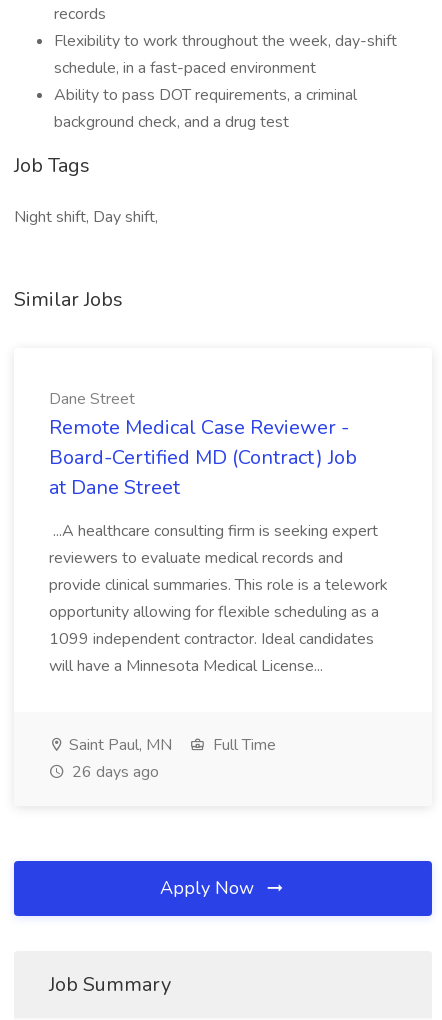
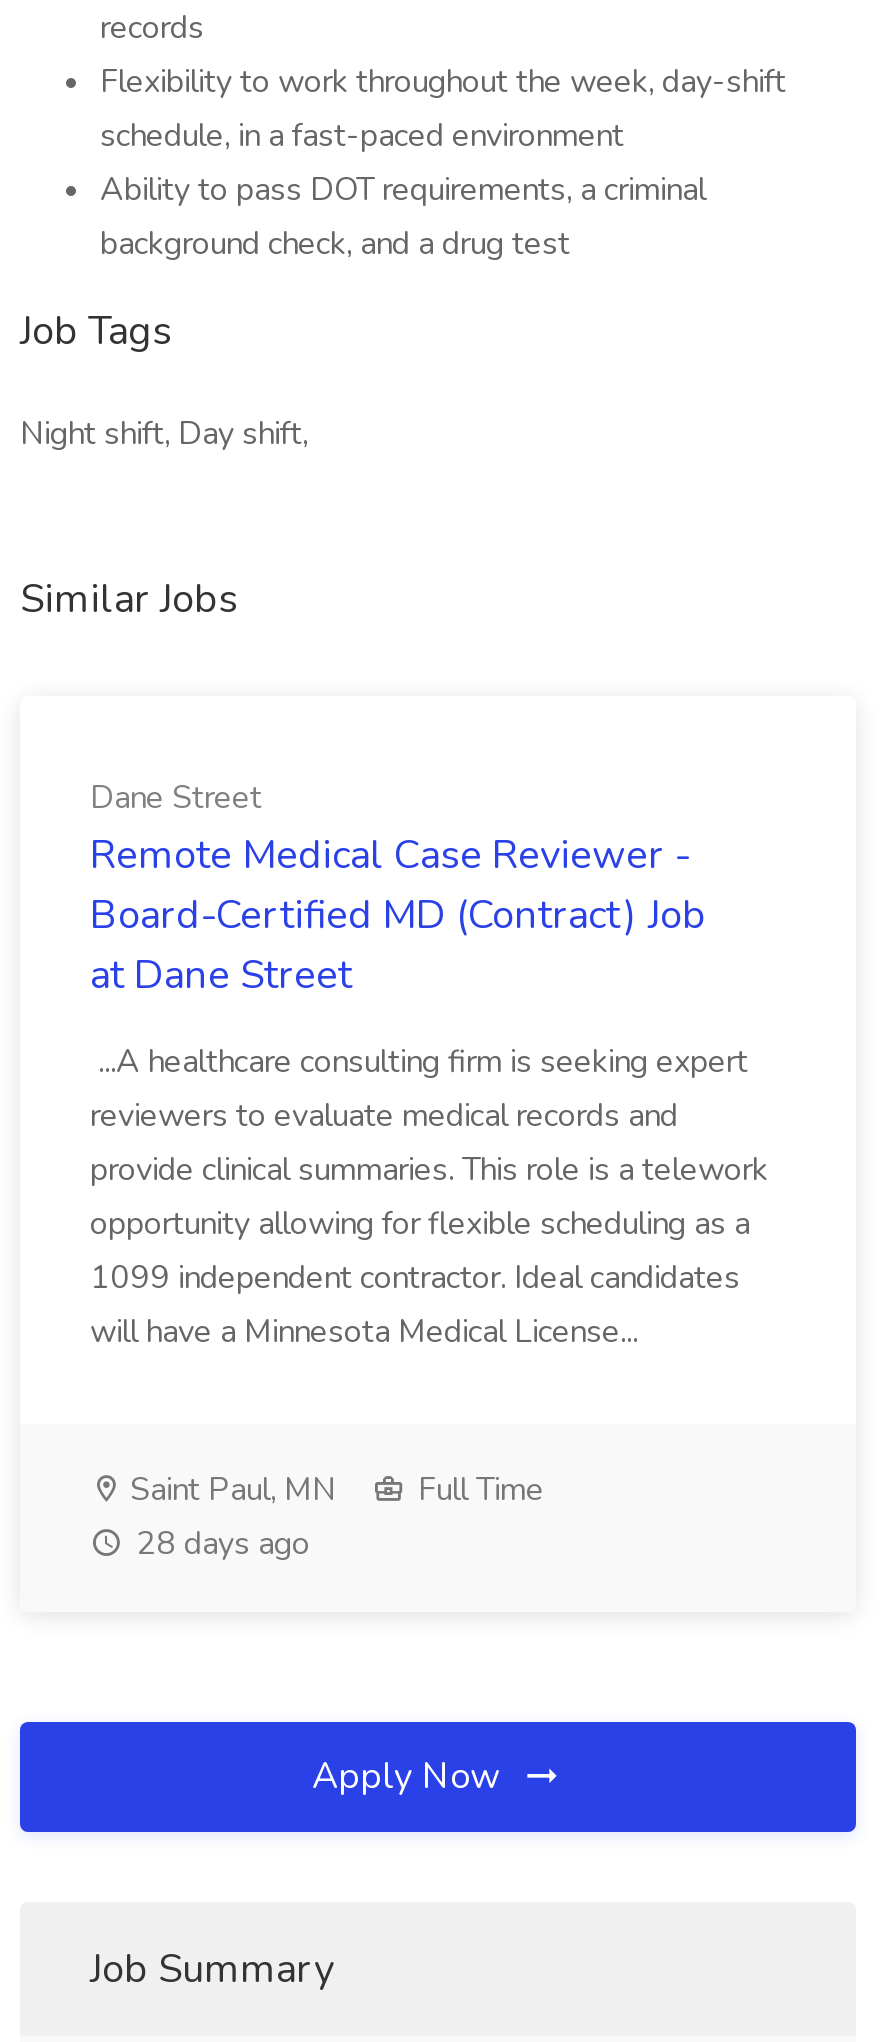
- 26 days ago
+ 28 days ago
